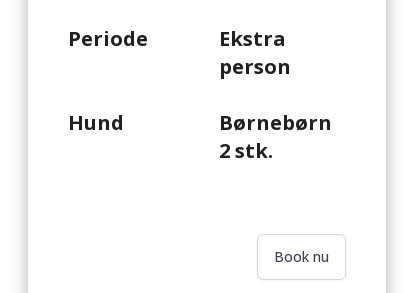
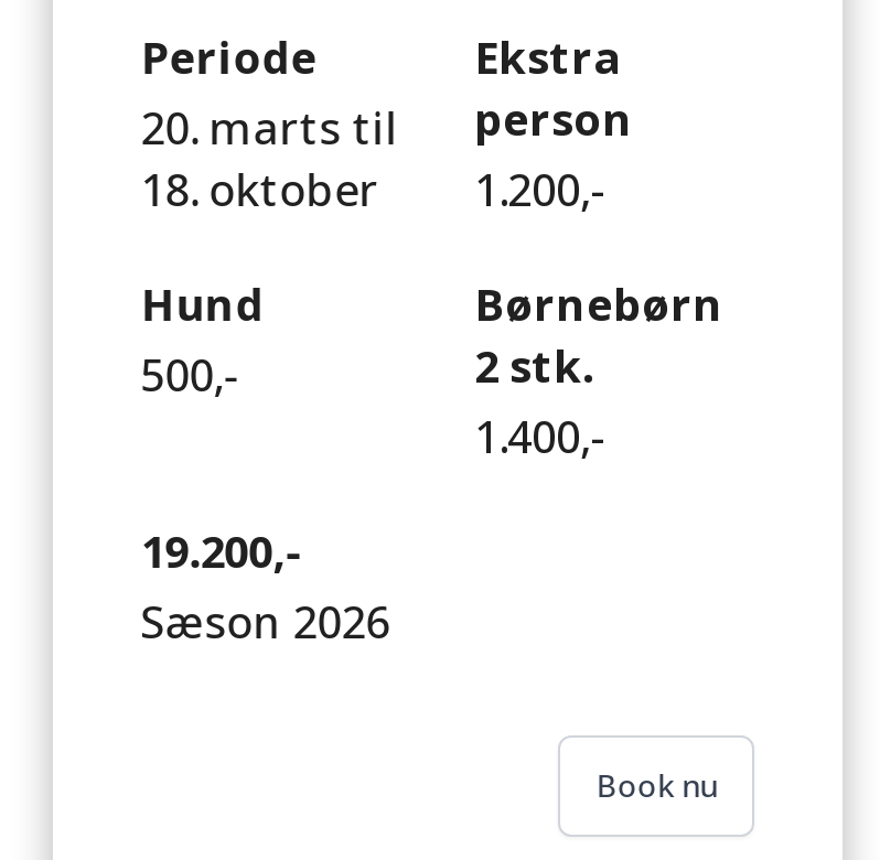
+ 20. marts til
+ 18. oktober

+ 1.200,-

+ 500,-

+ 1.400,-
+ 19.200,-
+ Sæson 2026
